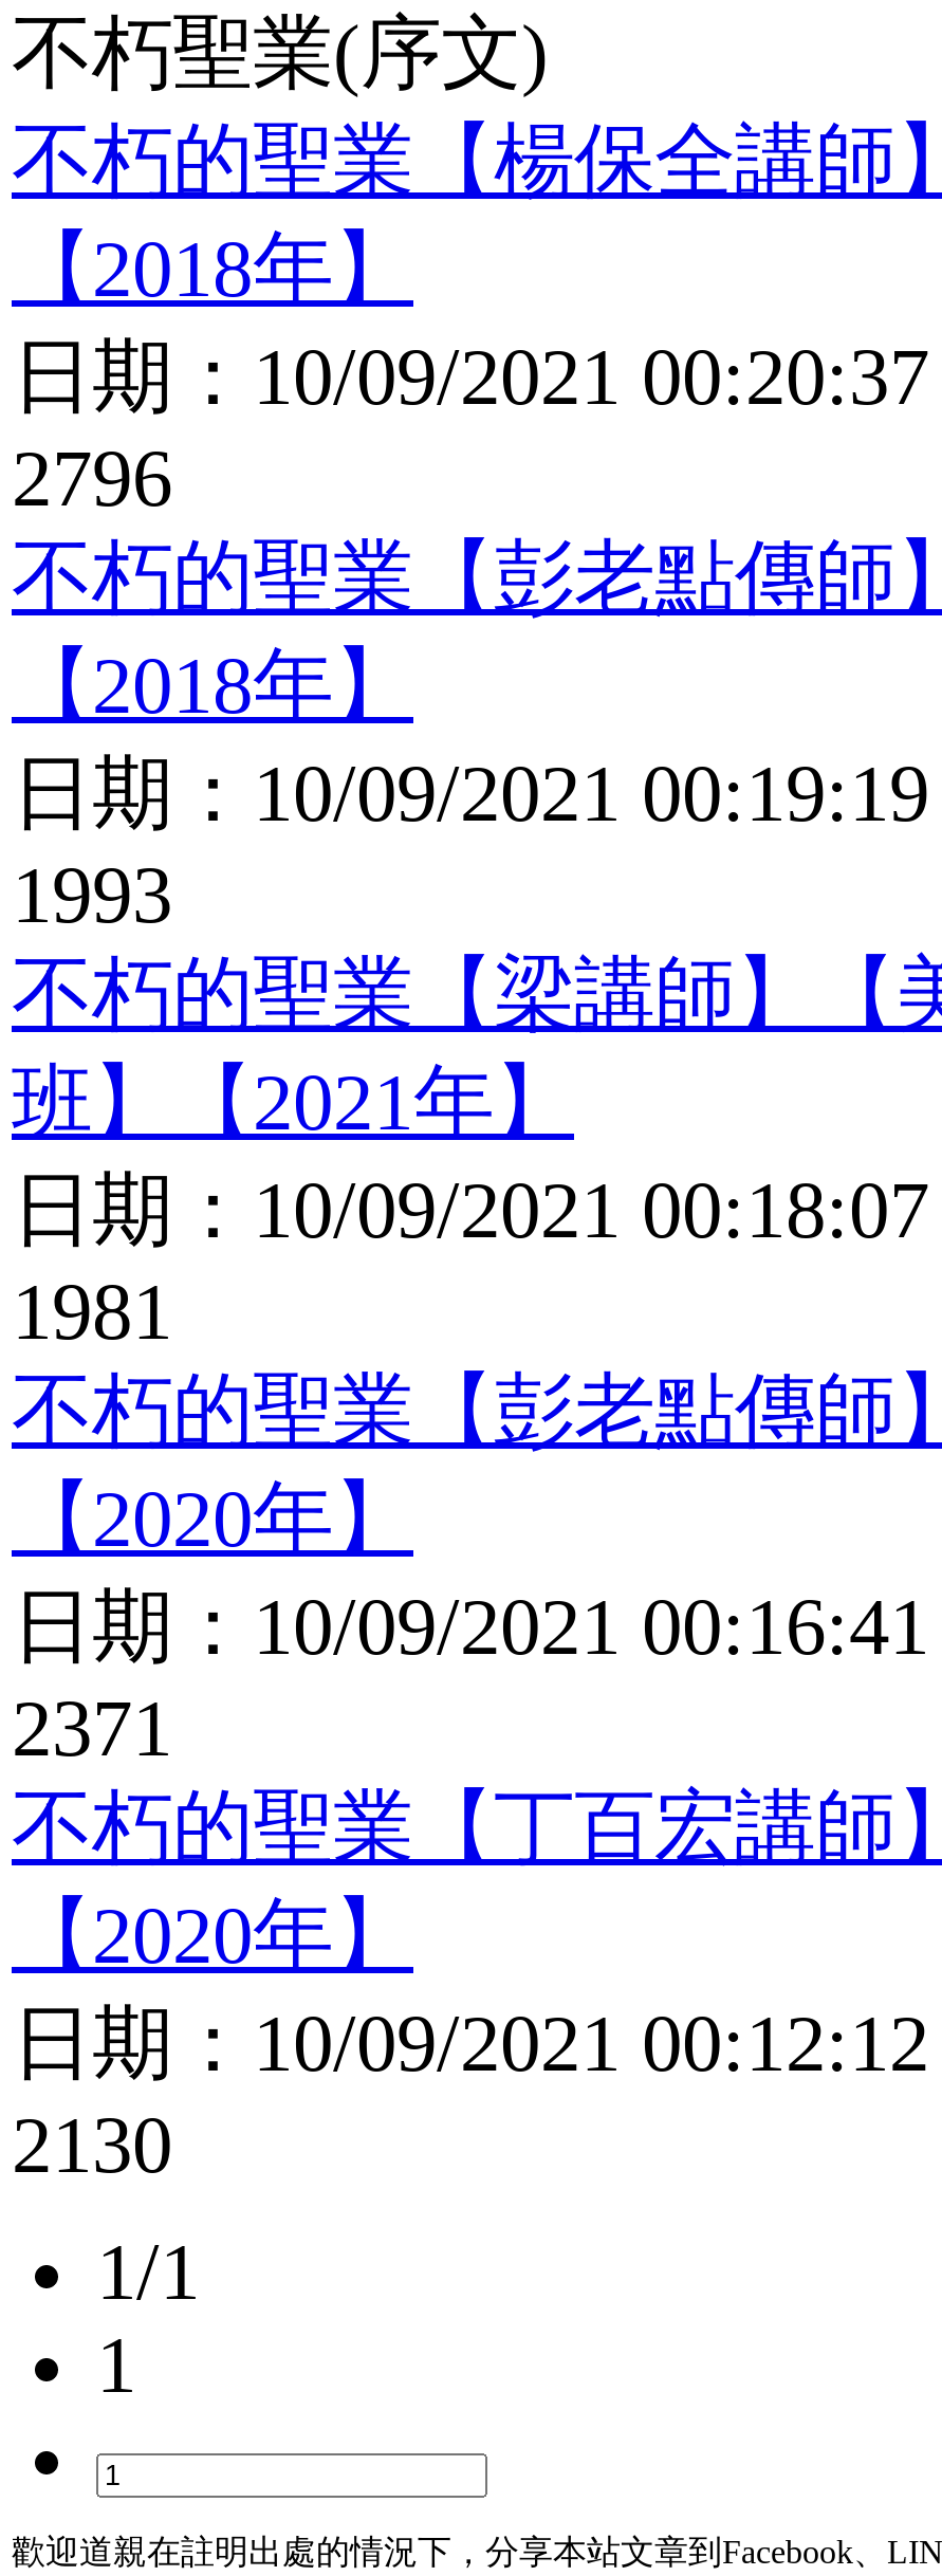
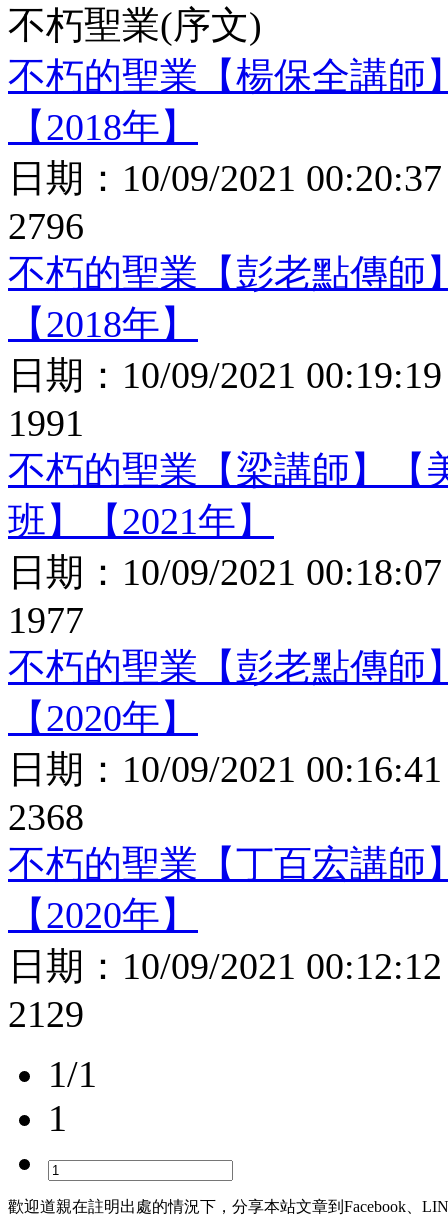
- 1993
+ 1991

- 1981
+ 1977

- 2371
+ 2368

- 2130
+ 2129
